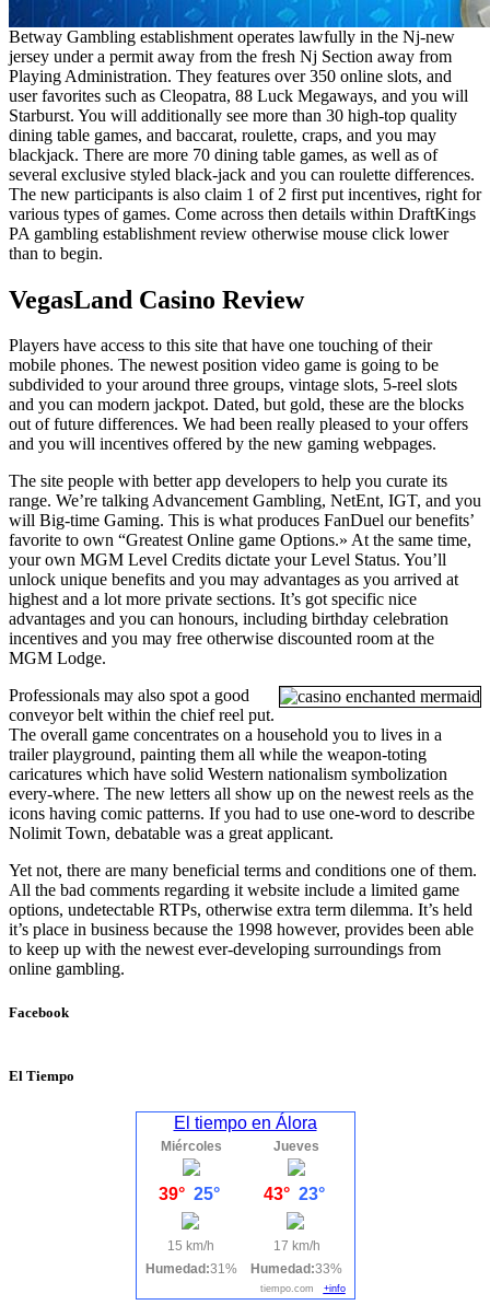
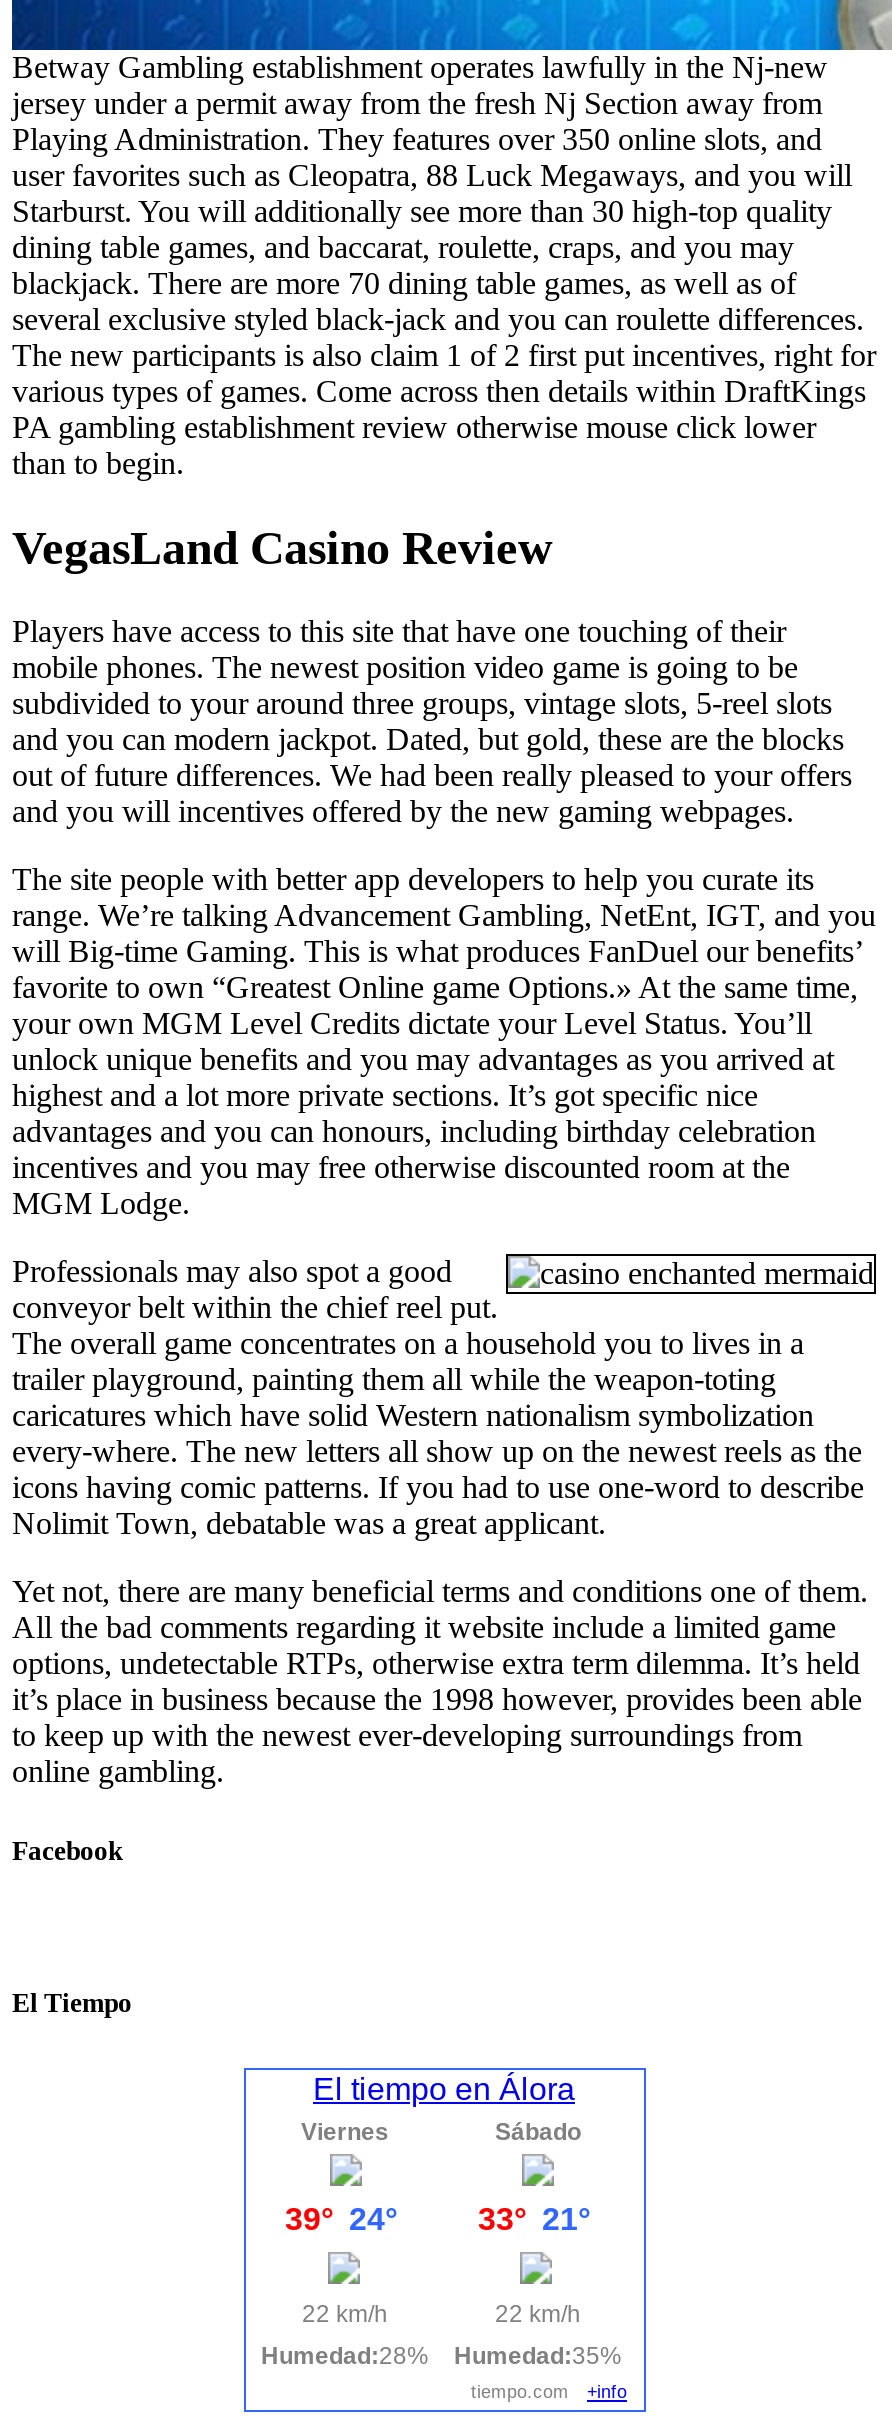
- Miércoles
+ Viernes

- Jueves
+ Sábado

- 39° 25°
+ 39° 24°

- 43° 23°
+ 33° 21°

- 15 km/h
+ 22 km/h

- 17 km/h
+ 22 km/h

- Humedad:31%
+ Humedad:28%

- Humedad:33%
+ Humedad:35%
